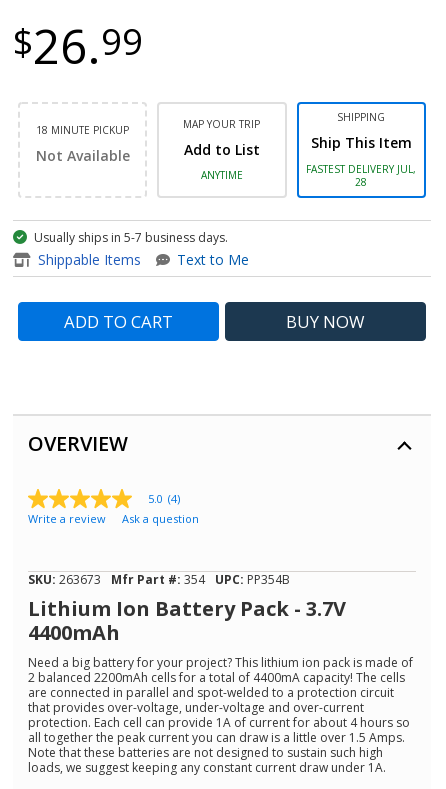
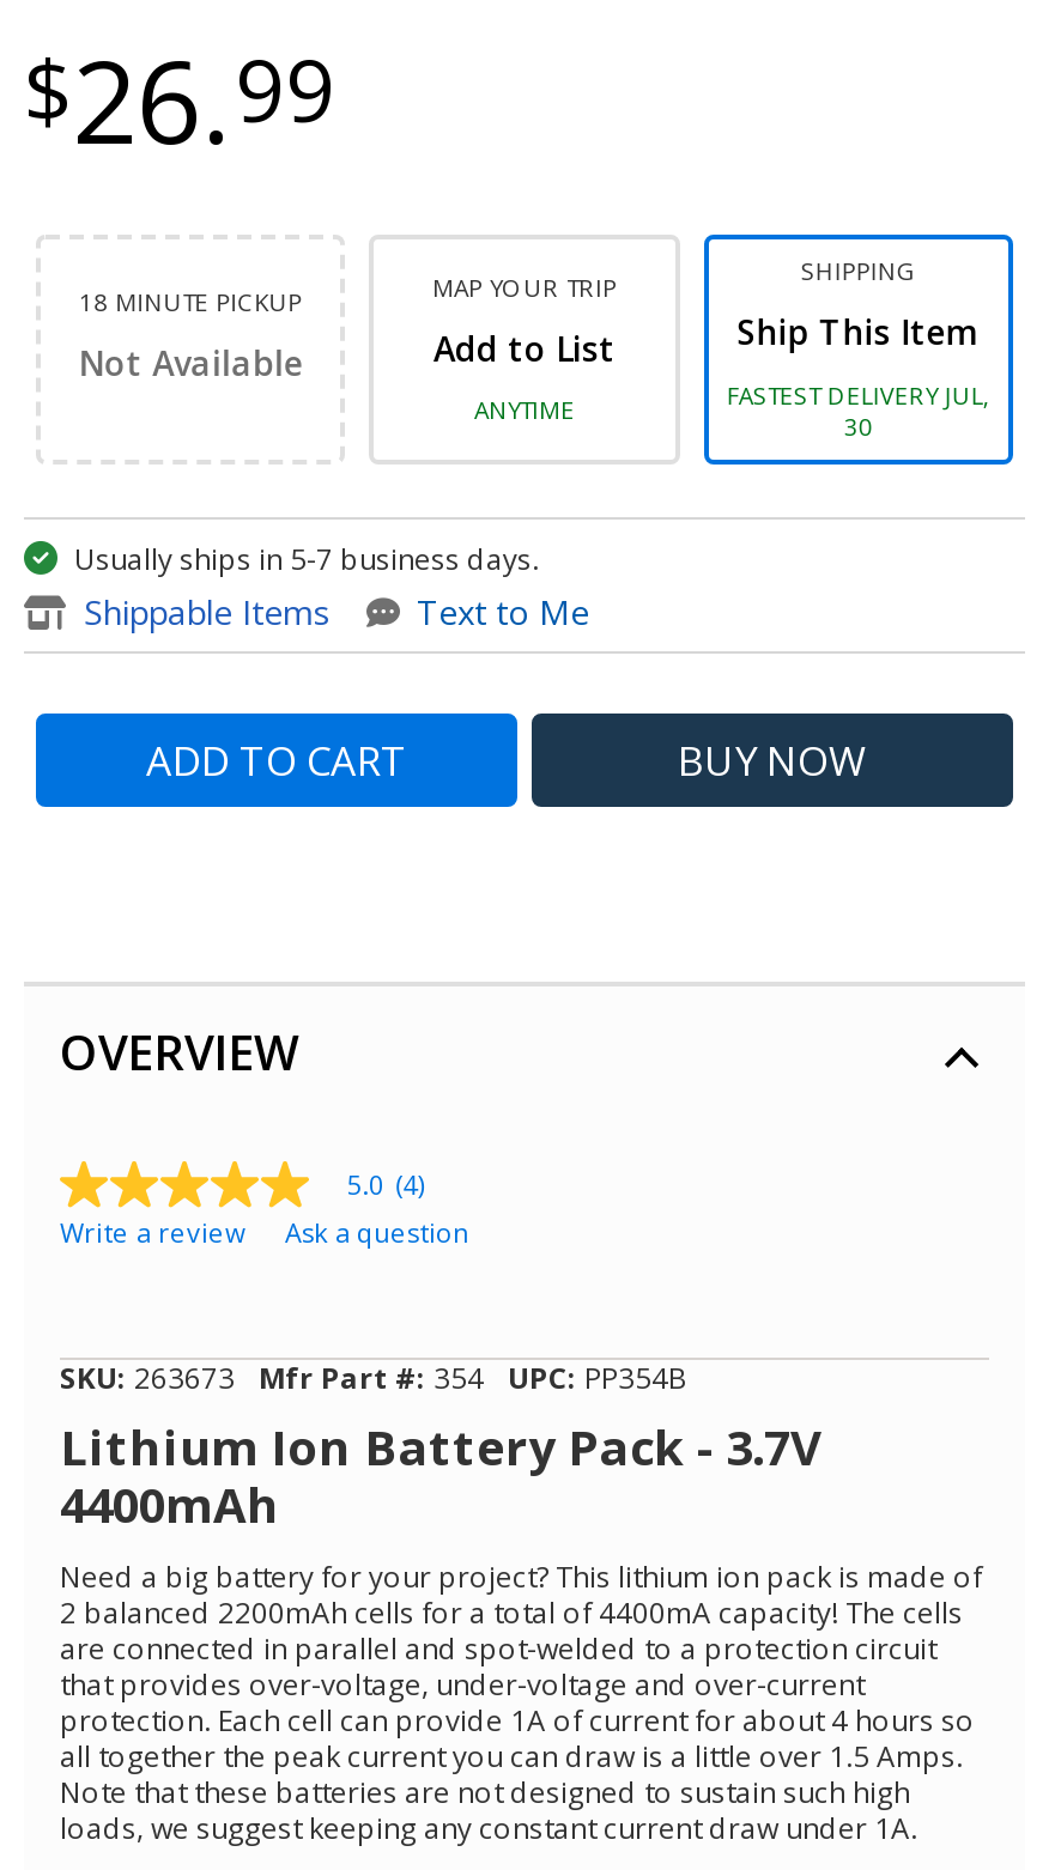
- 28
+ 30
